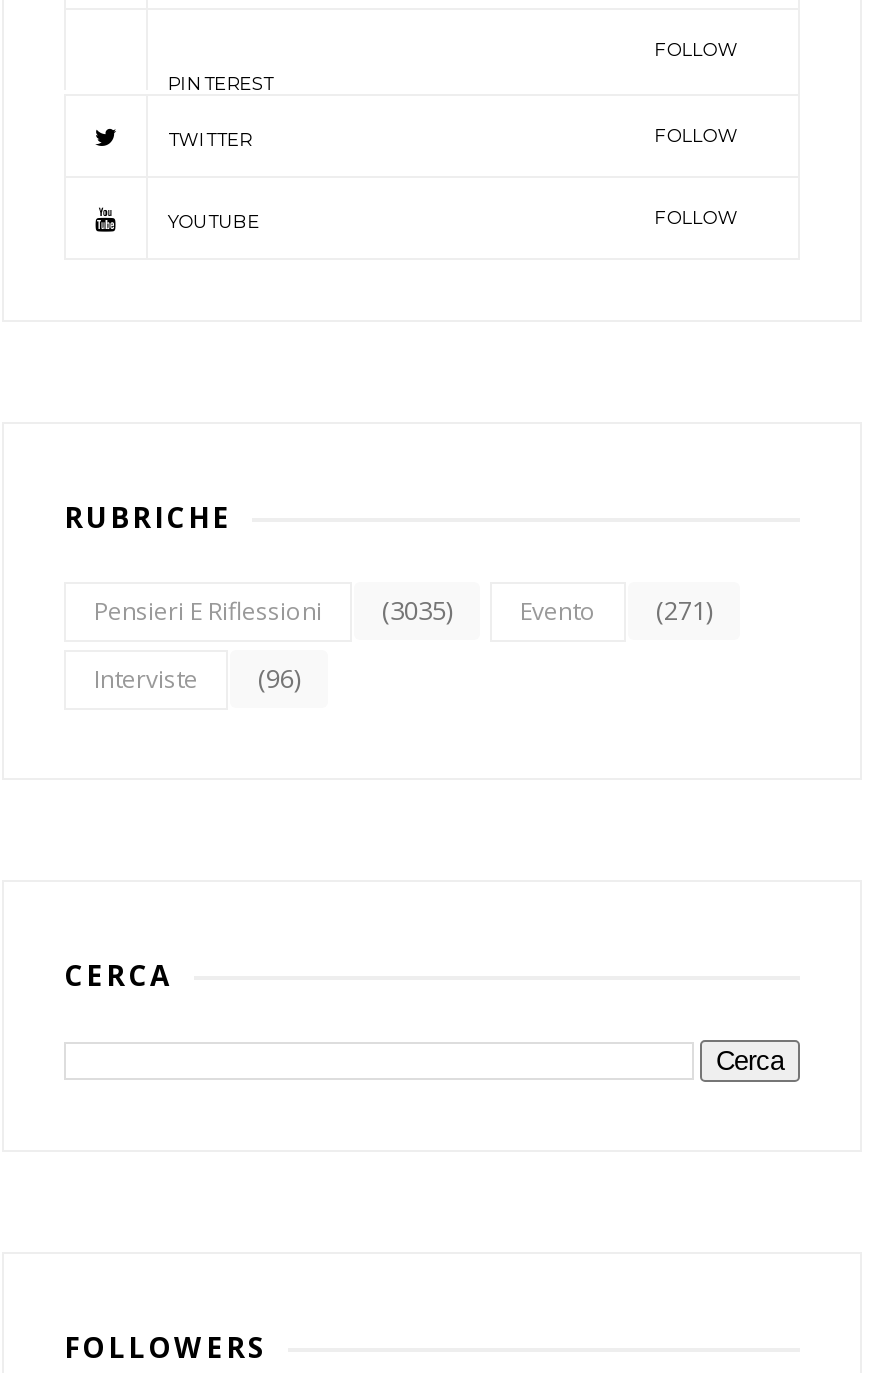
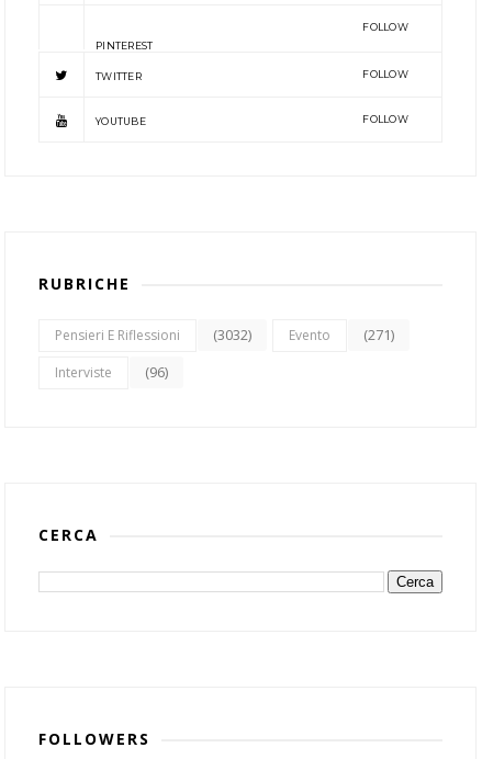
- Pensieri E Riflessioni (3035) Evento (271)
+ Pensieri E Riflessioni (3032) Evento (271)
